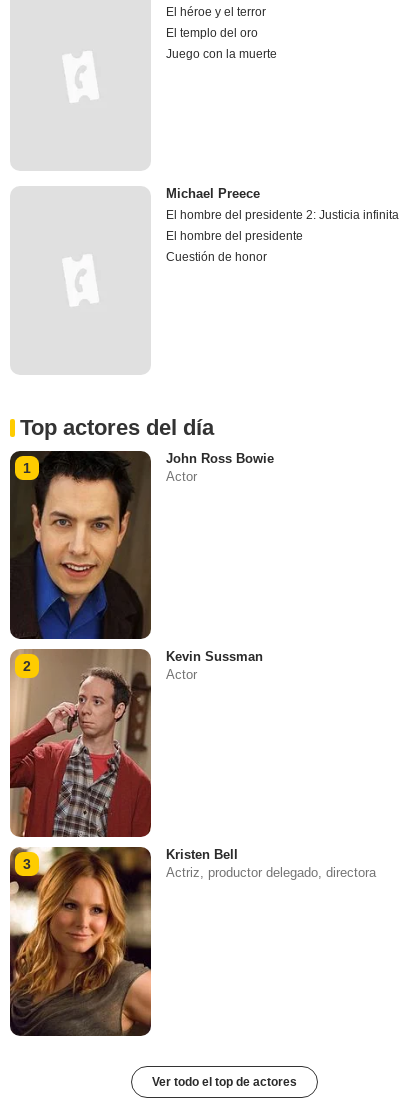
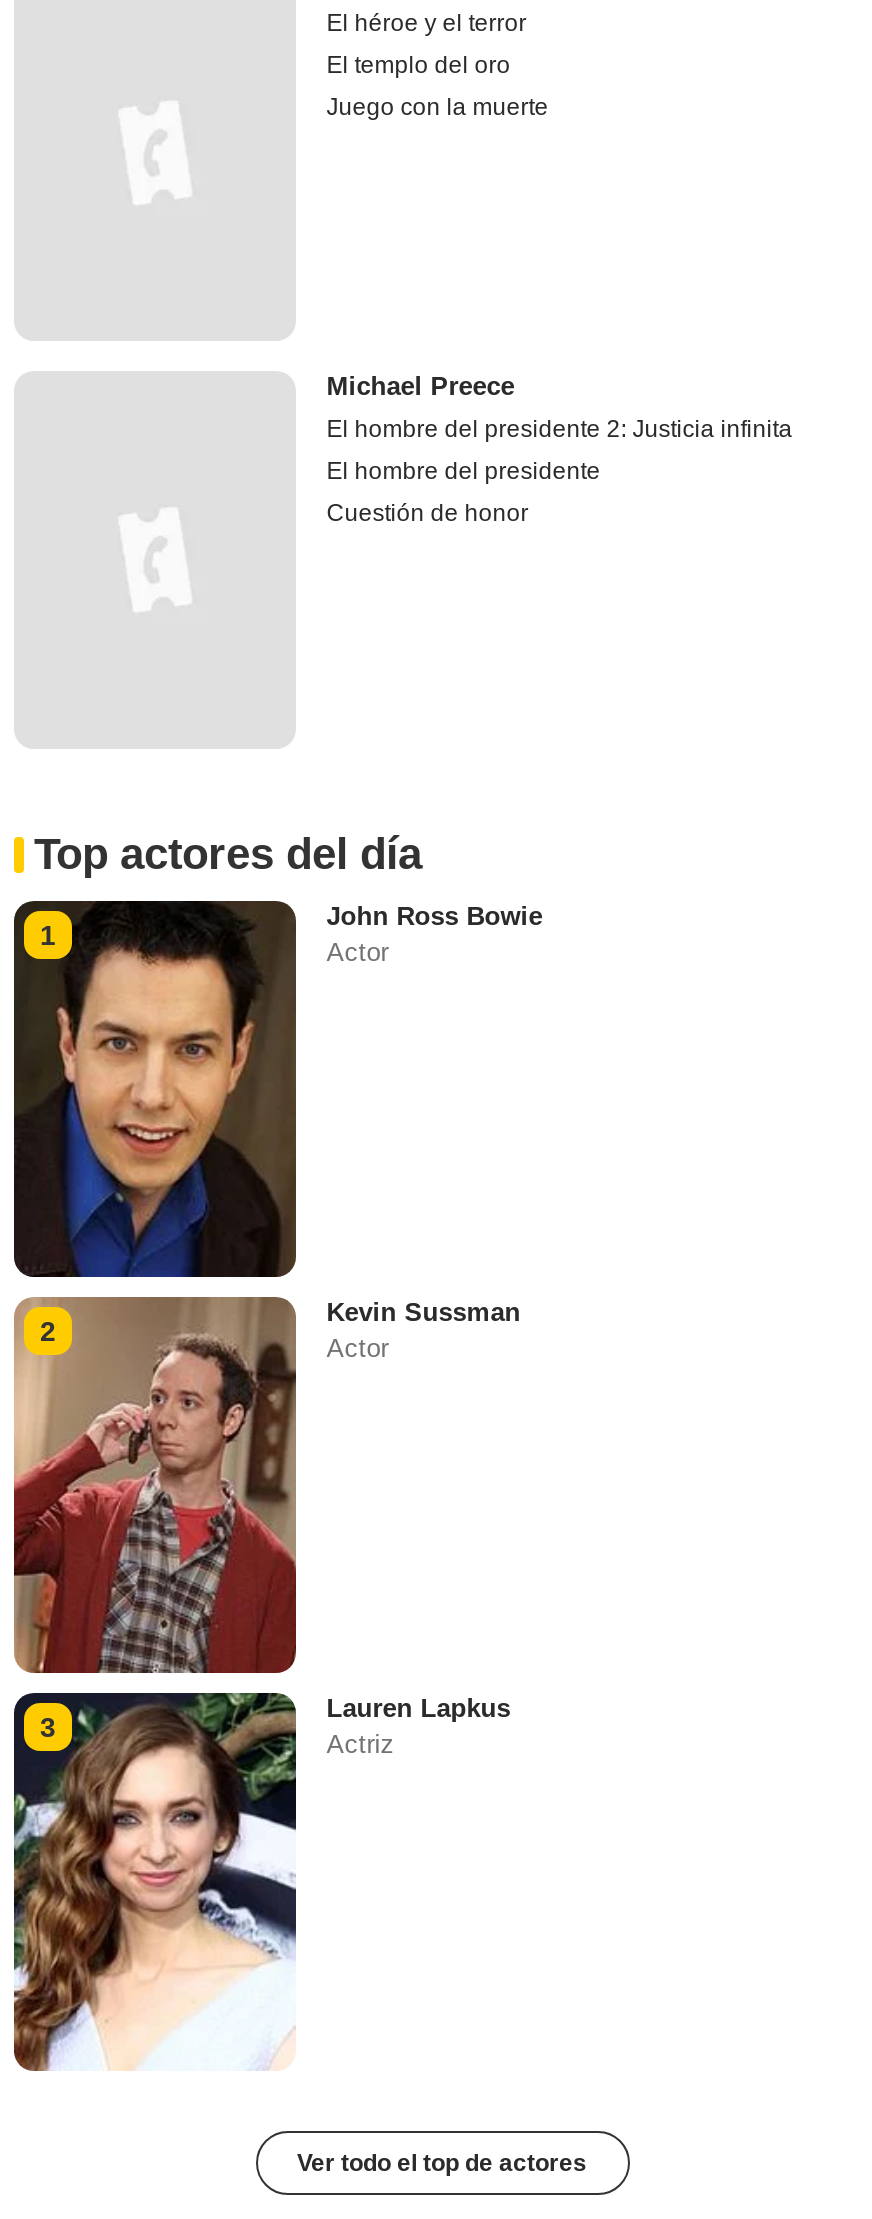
- [image]
- Kristen Bell
- Actriz, productor delegado, directora
+ [image]
+ Lauren Lapkus
+ Actriz
